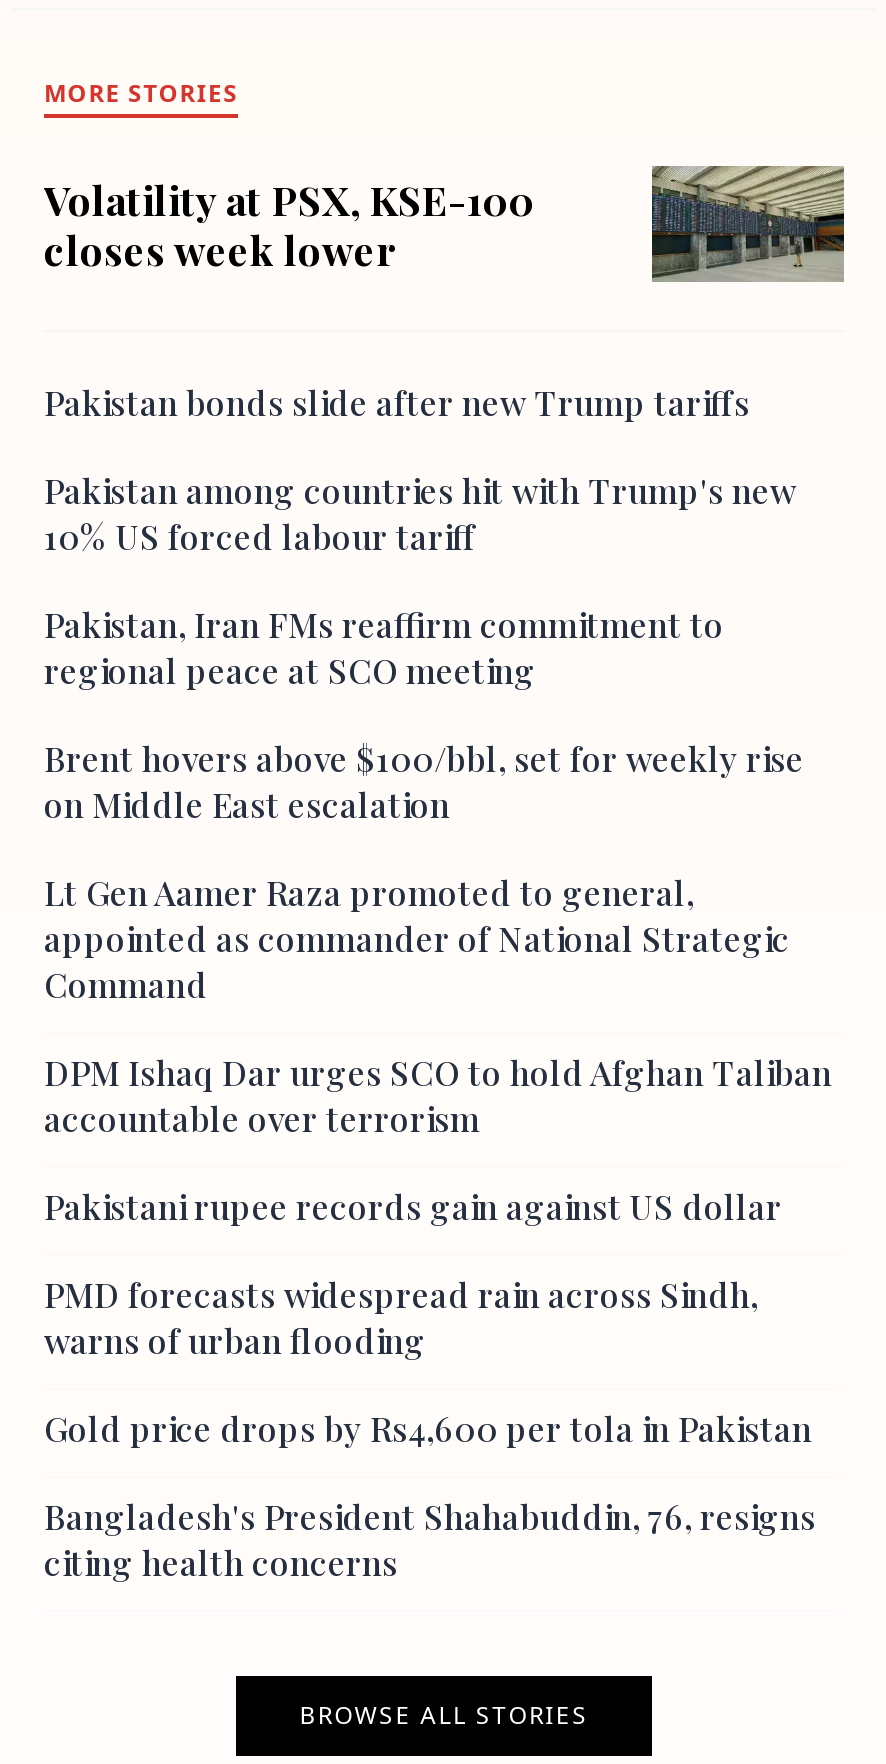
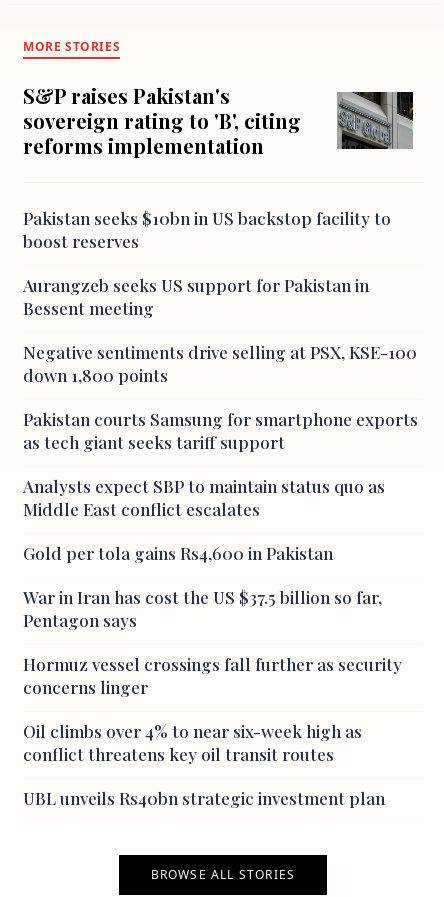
- Volatility at PSX, KSE-100
- closes week lower
+ S&P raises Pakistan's
+ sovereign rating to 'B', citing
+ reforms implementation

- [image]
+ [image]

- Pakistan bonds slide after new Trump tariffs
+ Pakistan seeks $10bn in US backstop facility to
+ boost reserves

- Pakistan among countries hit with Trump's new
- 10% US forced labour tariff
+ Aurangzeb seeks US support for Pakistan in
+ Bessent meeting

- Pakistan, Iran FMs reaffirm commitment to
- regional peace at SCO meeting
+ Negative sentiments drive selling at PSX, KSE-100
+ down 1,800 points

- Brent hovers above $100/bbl, set for weekly rise
- on Middle East escalation
+ Pakistan courts Samsung for smartphone exports
+ as tech giant seeks tariff support

- Lt Gen Aamer Raza promoted to general,
- appointed as commander of National Strategic
- Command
+ Analysts expect SBP to maintain status quo as
+ Middle East conflict escalates

- DPM Ishaq Dar urges SCO to hold Afghan Taliban
- accountable over terrorism
+ Gold per tola gains Rs4,600 in Pakistan

- Pakistani rupee records gain against US dollar
+ War in Iran has cost the US $37.5 billion so far,
+ Pentagon says

- PMD forecasts widespread rain across Sindh,
- warns of urban flooding
+ Hormuz vessel crossings fall further as security
+ concerns linger

- Gold price drops by Rs4,600 per tola in Pakistan
+ Oil climbs over 4% to near six-week high as
+ conflict threatens key oil transit routes

- Bangladesh's President Shahabuddin, 76, resigns
- citing health concerns
+ UBL unveils Rs40bn strategic investment plan
